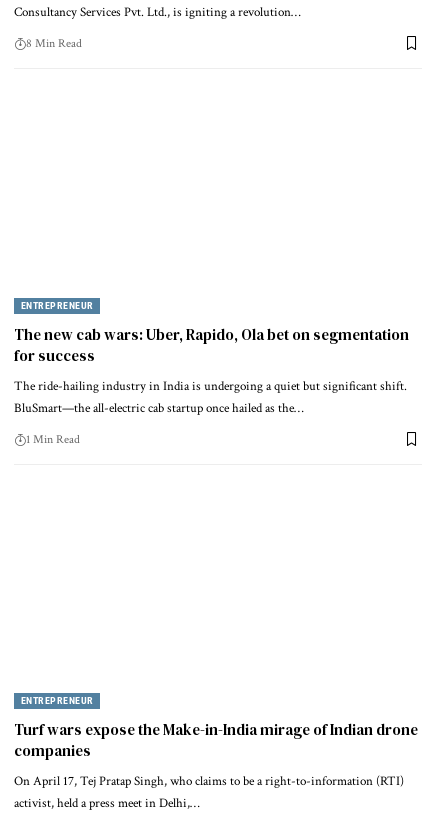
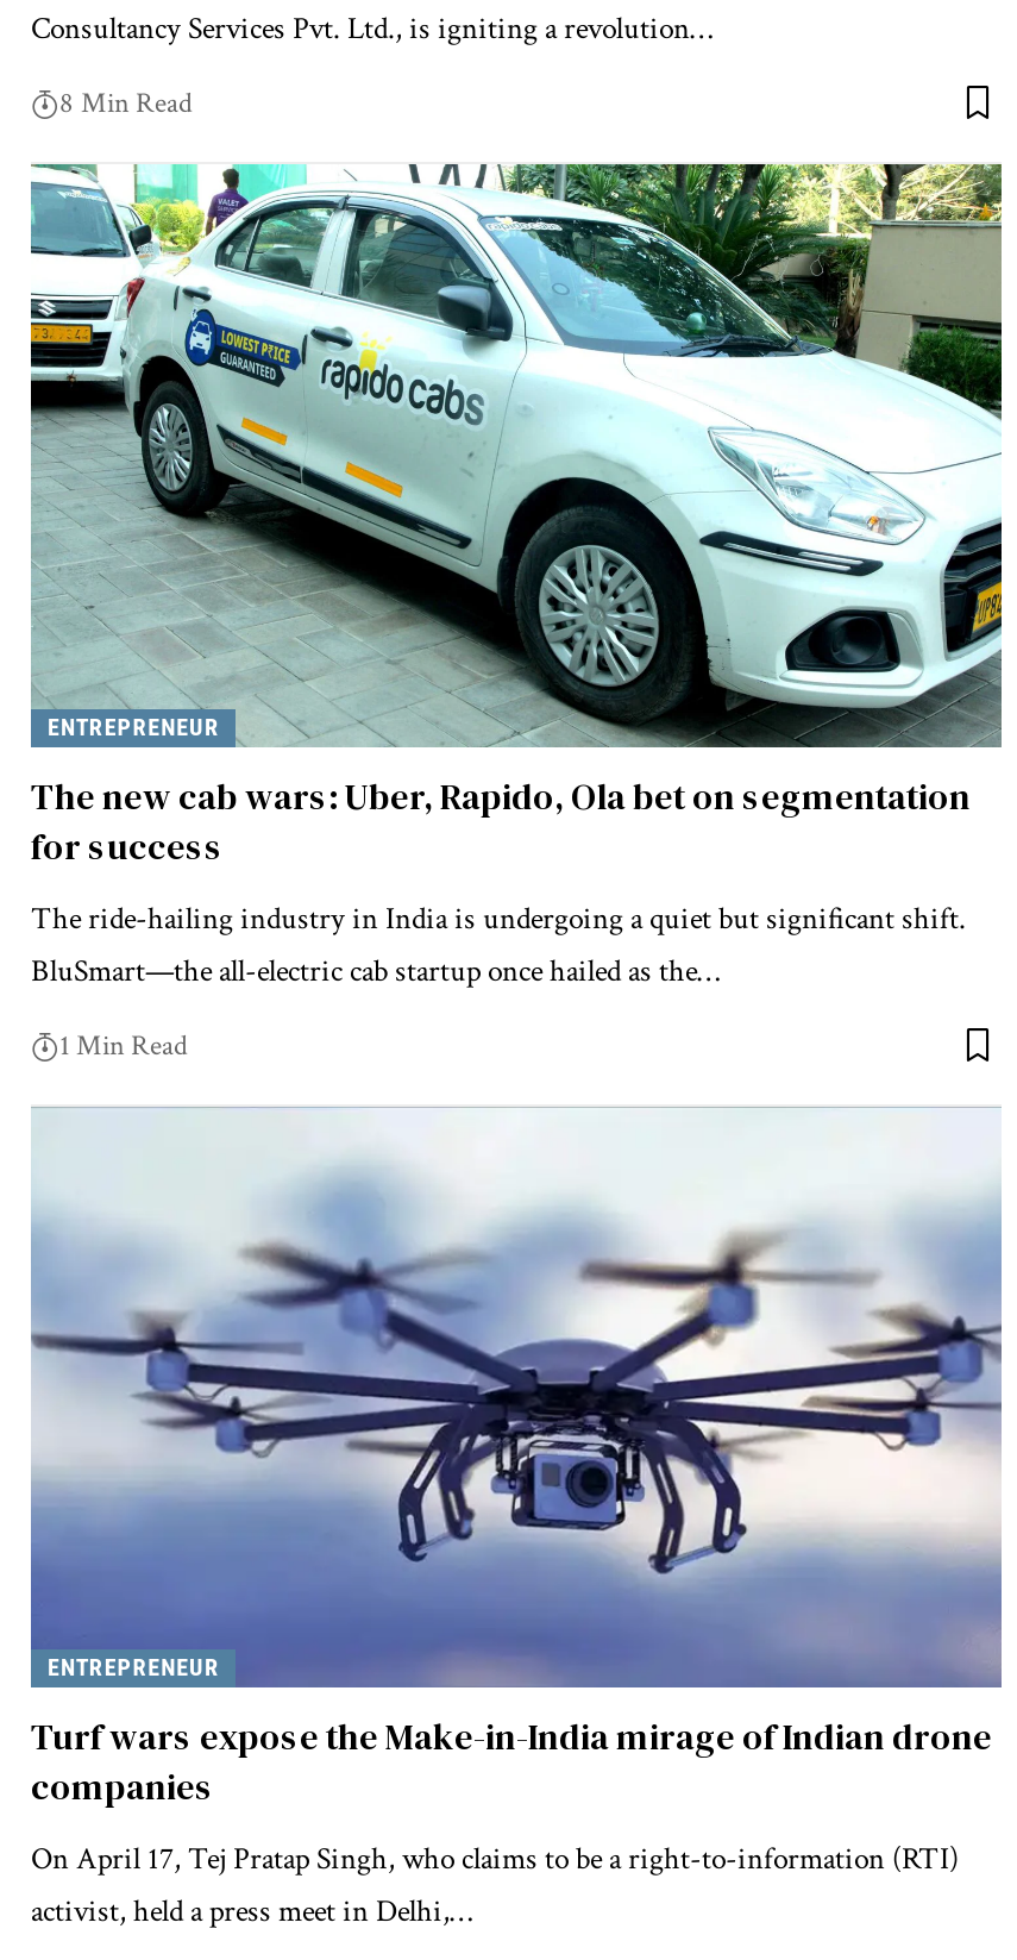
+ [image]

+ [image]
